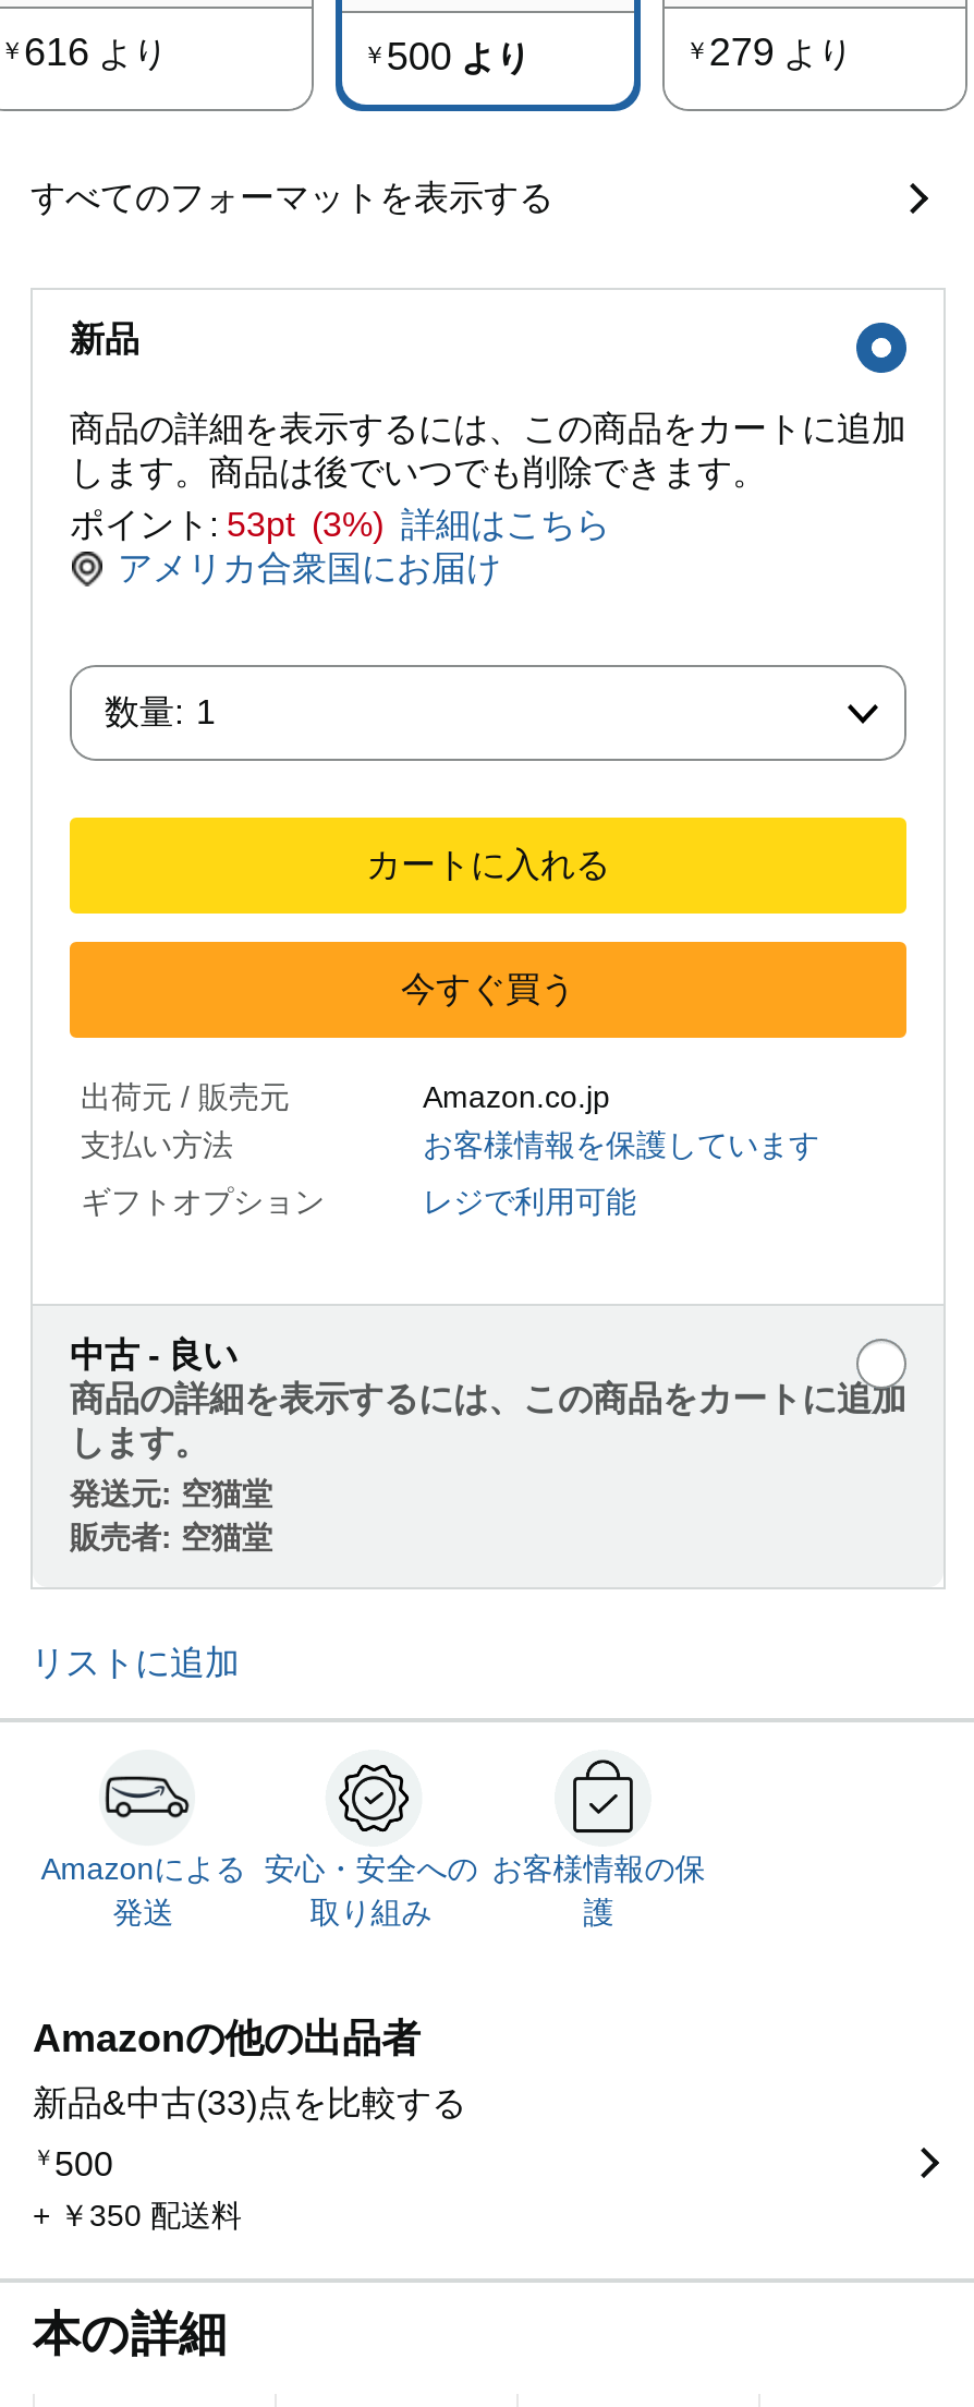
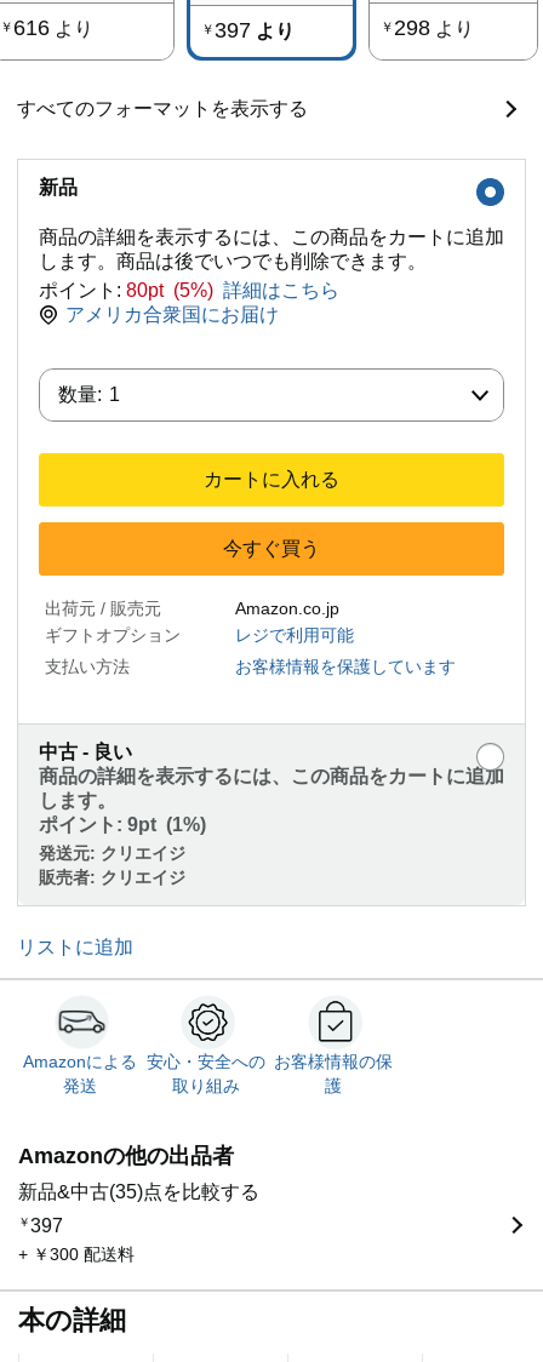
- ￥500より
+ ￥397より

- ￥279より
+ ￥298より

- ポイント: 53pt (3%) 詳細はこちら
+ ポイント: 80pt (5%) 詳細はこちら

moved down: 支払い方法 | お客様情報を保護しています

moved up: ギフトオプション | レジで利用可能

- 発送元:空猫堂
- 販売者:空猫堂
+ ポイント: 9pt (1%)
+ 発送元:クリエイジ
+ 販売者:クリエイジ

- 新品&中古(33)点を比較する
+ 新品&中古(35)点を比較する

- ￥500
+ ￥397

- + ￥350 配送料
+ + ￥300 配送料
